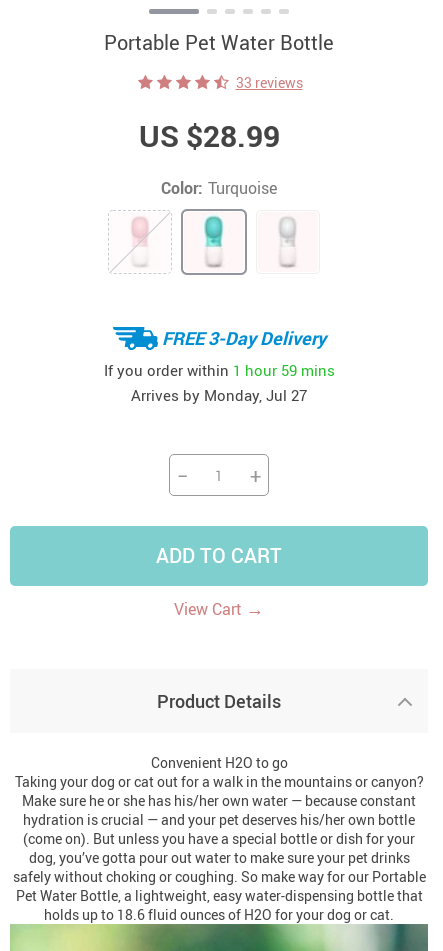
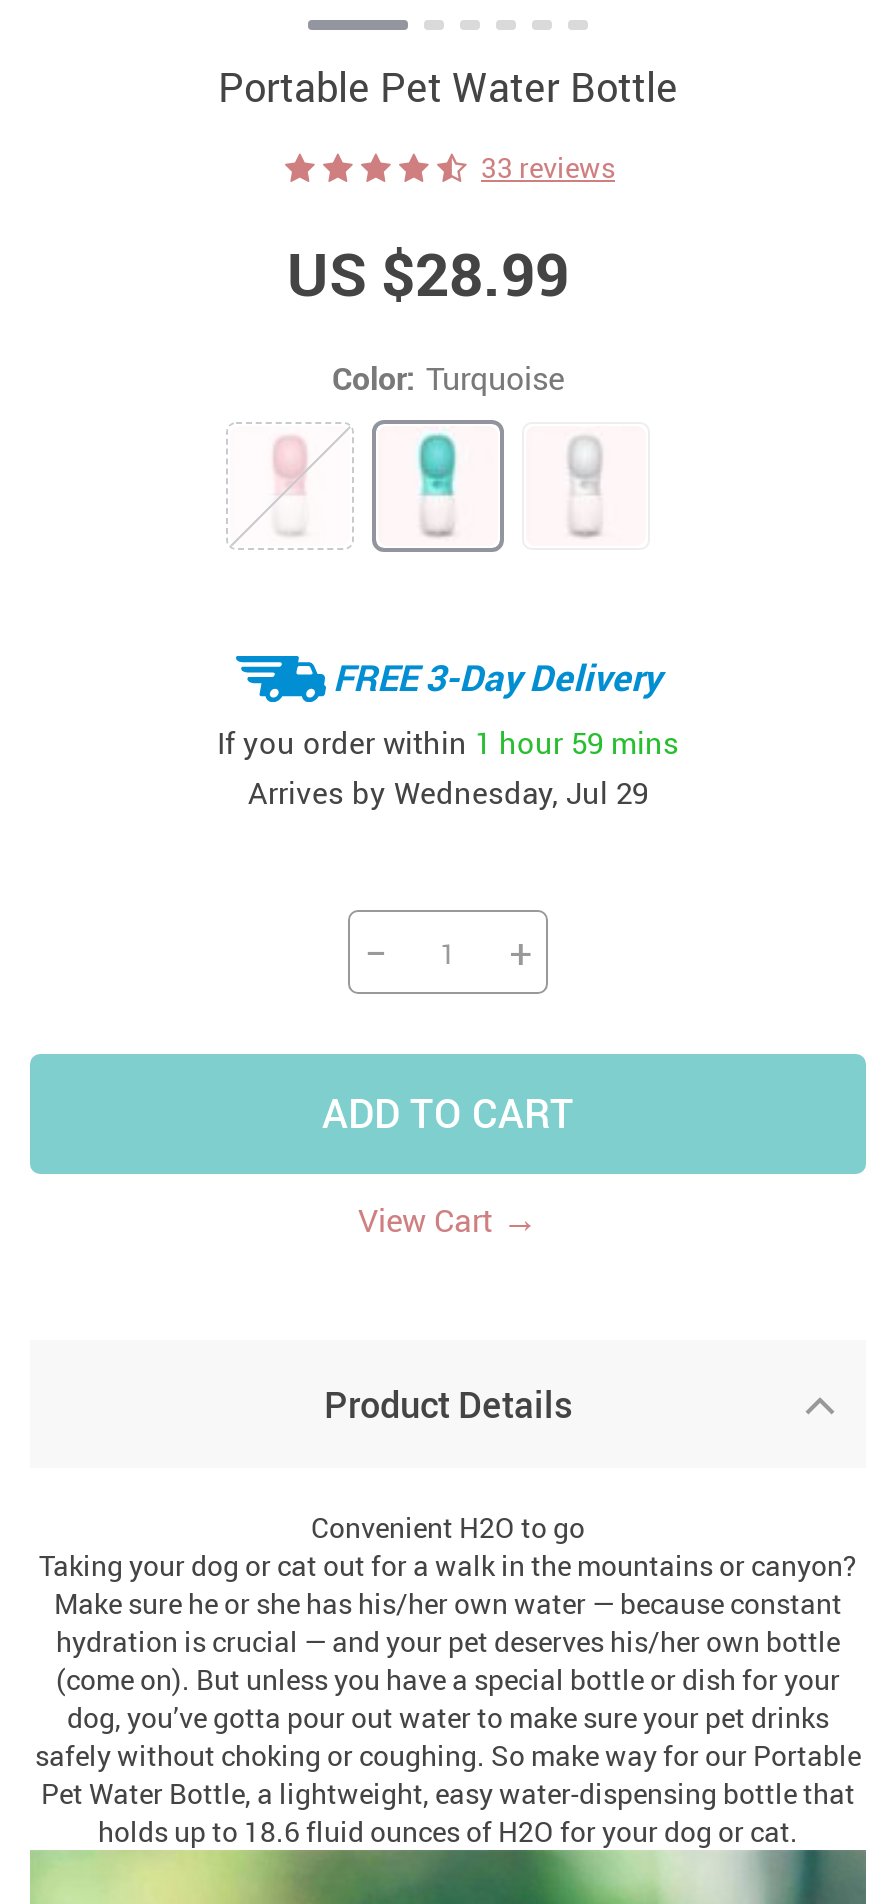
- Arrives by Monday, Jul 27
+ Arrives by Wednesday, Jul 29
